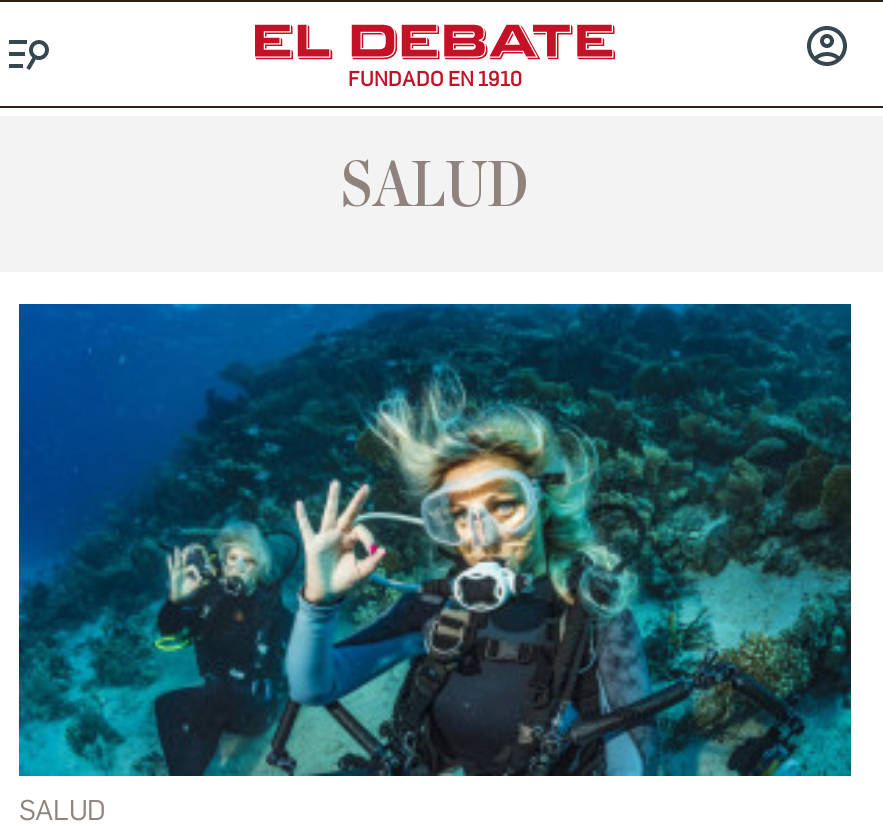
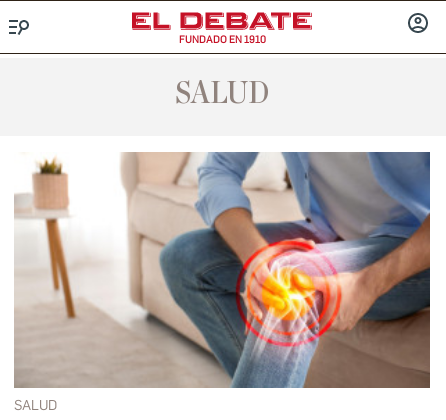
- [image]
+ [image]
